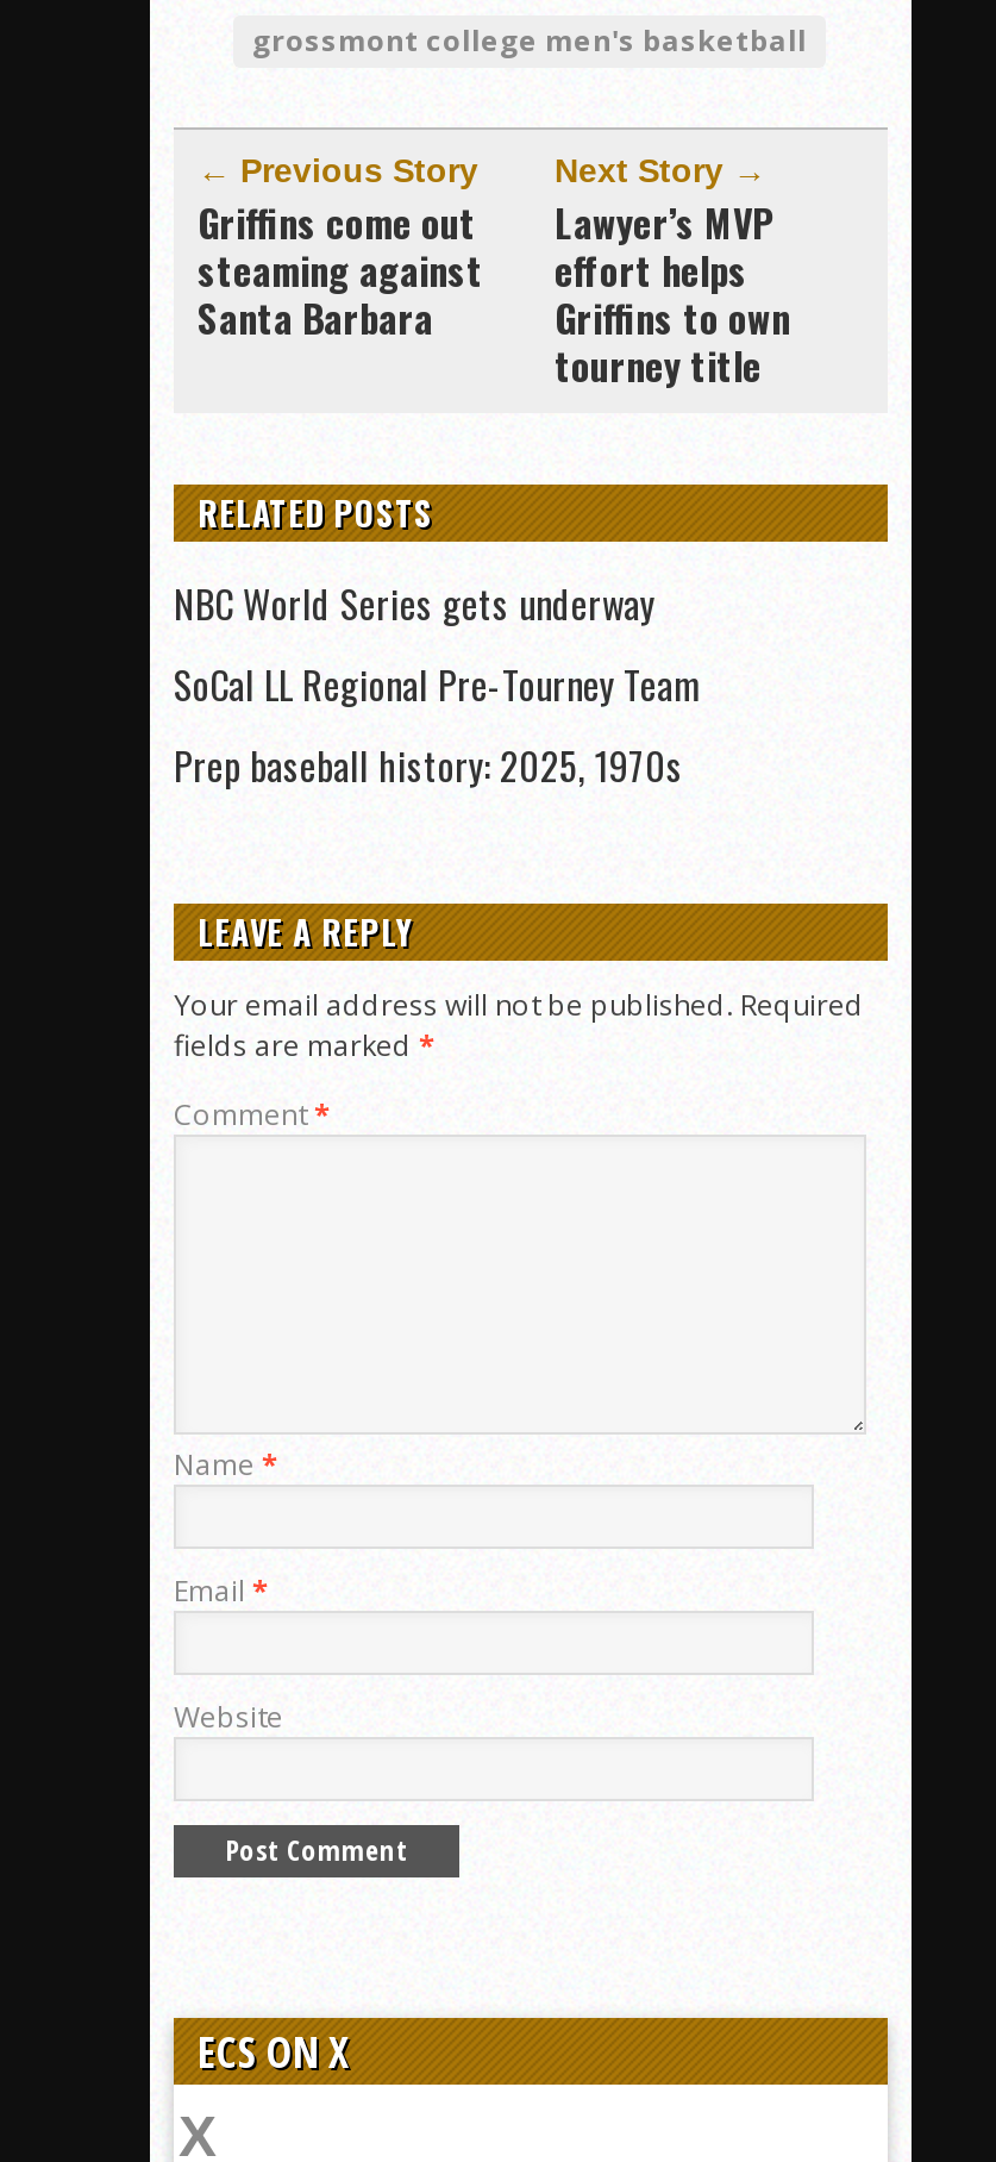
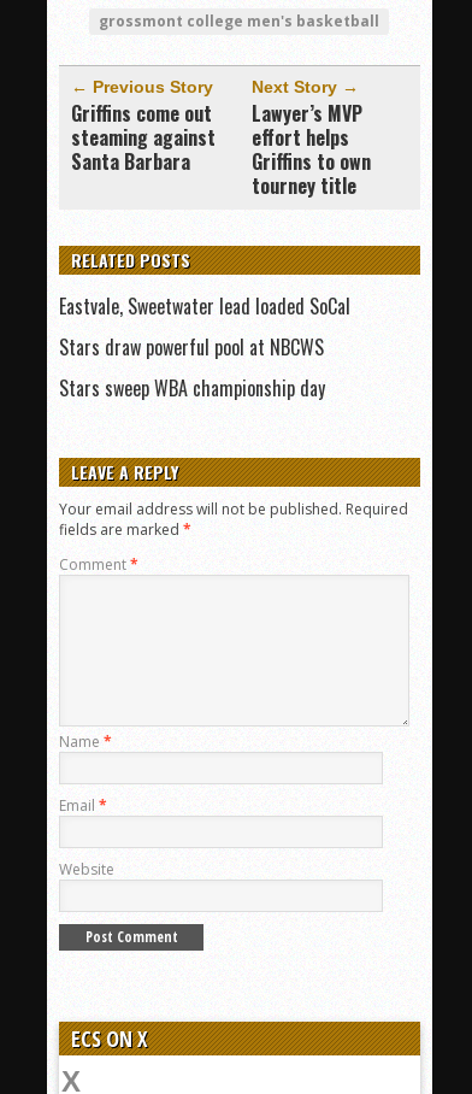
- NBC World Series gets underway
- SoCal LL Regional Pre-Tourney Team
- Prep baseball history: 2025, 1970s
+ Eastvale, Sweetwater lead loaded SoCal
+ Stars draw powerful pool at NBCWS
+ Stars sweep WBA championship day
